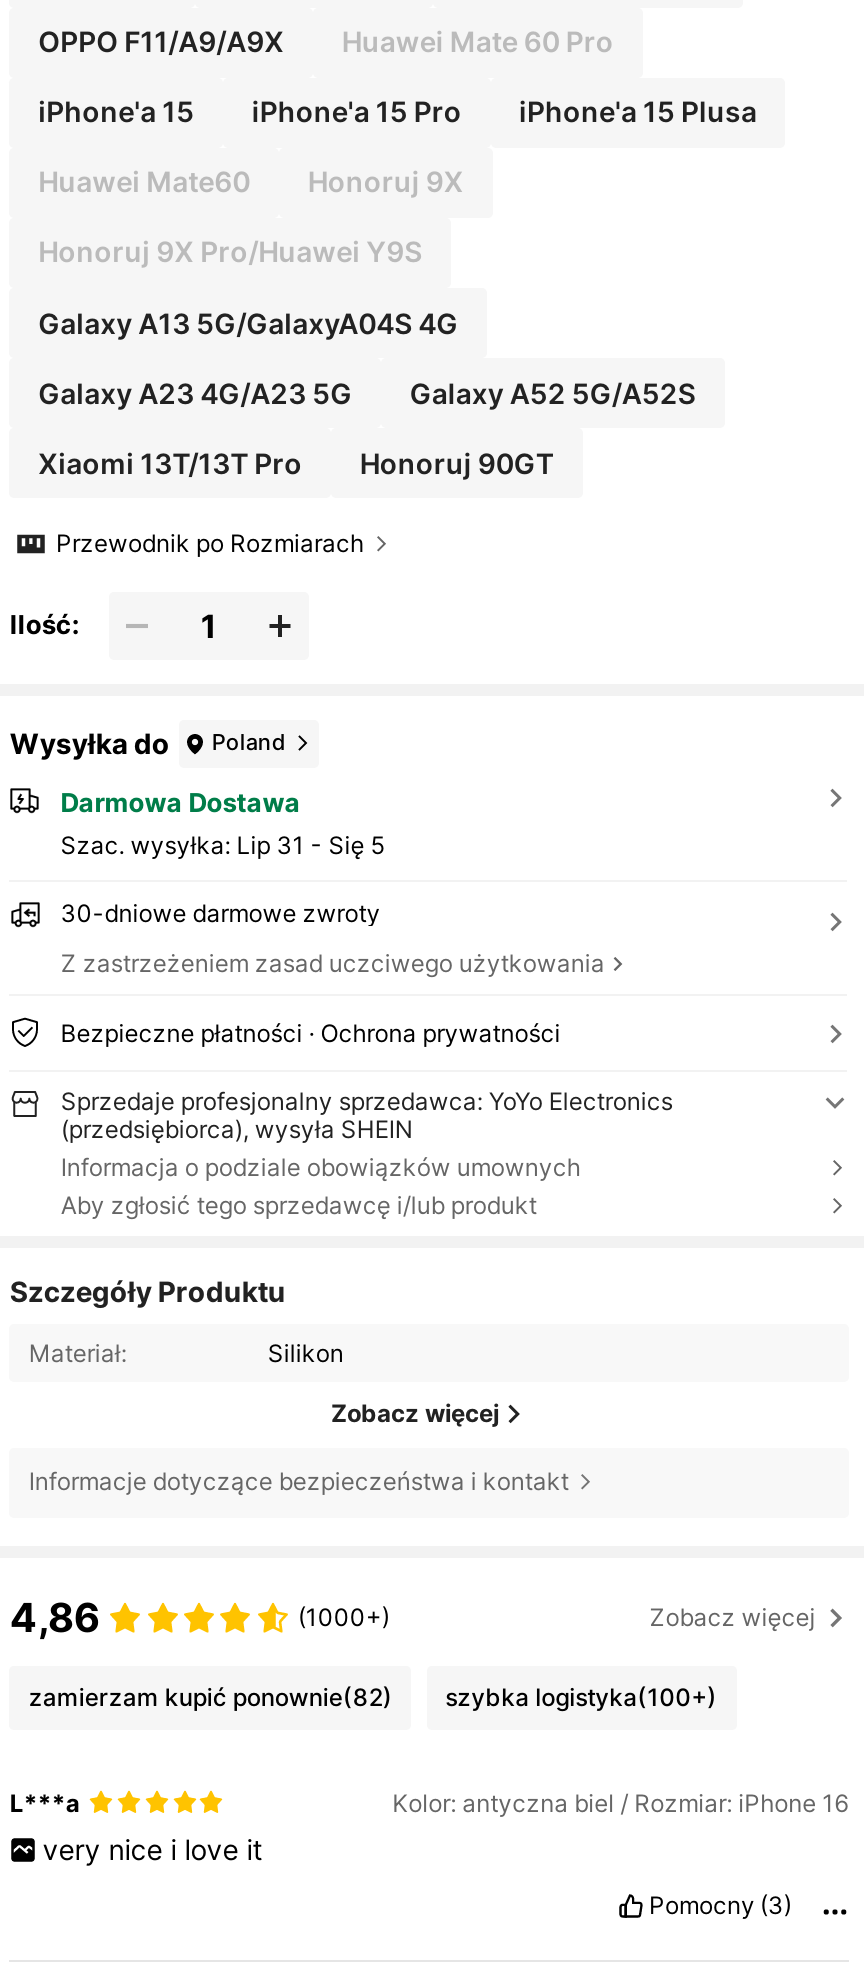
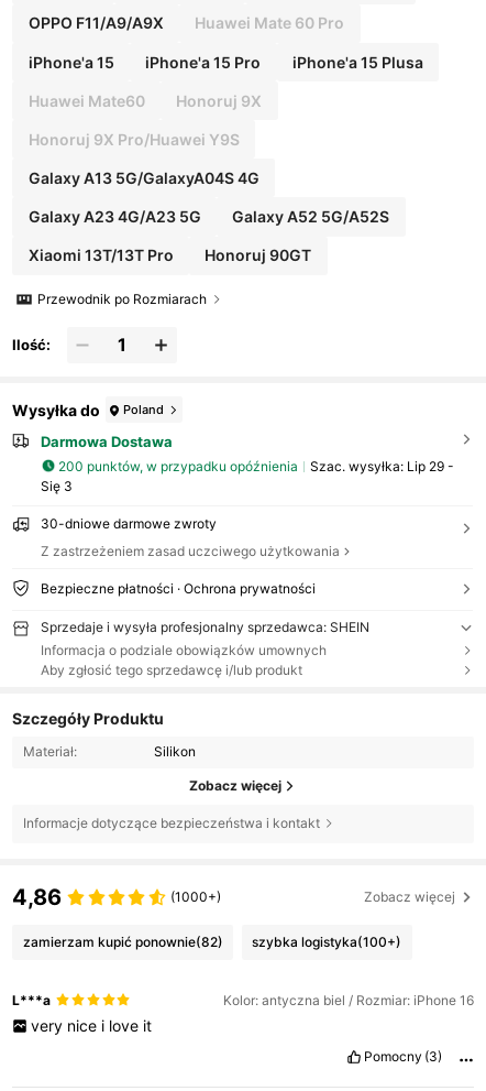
- Szac. wysyłka: Lip 31 - Się 5
+ 200 punktów, w przypadku opóźnienia
+ Szac. wysyłka: Lip 29 -
+ Się 3

- Sprzedaje profesjonalny sprzedawca: YoYo Electronics
- (przedsiębiorca), wysyła SHEIN
+ Sprzedaje i wysyła profesjonalny sprzedawca: SHEIN
